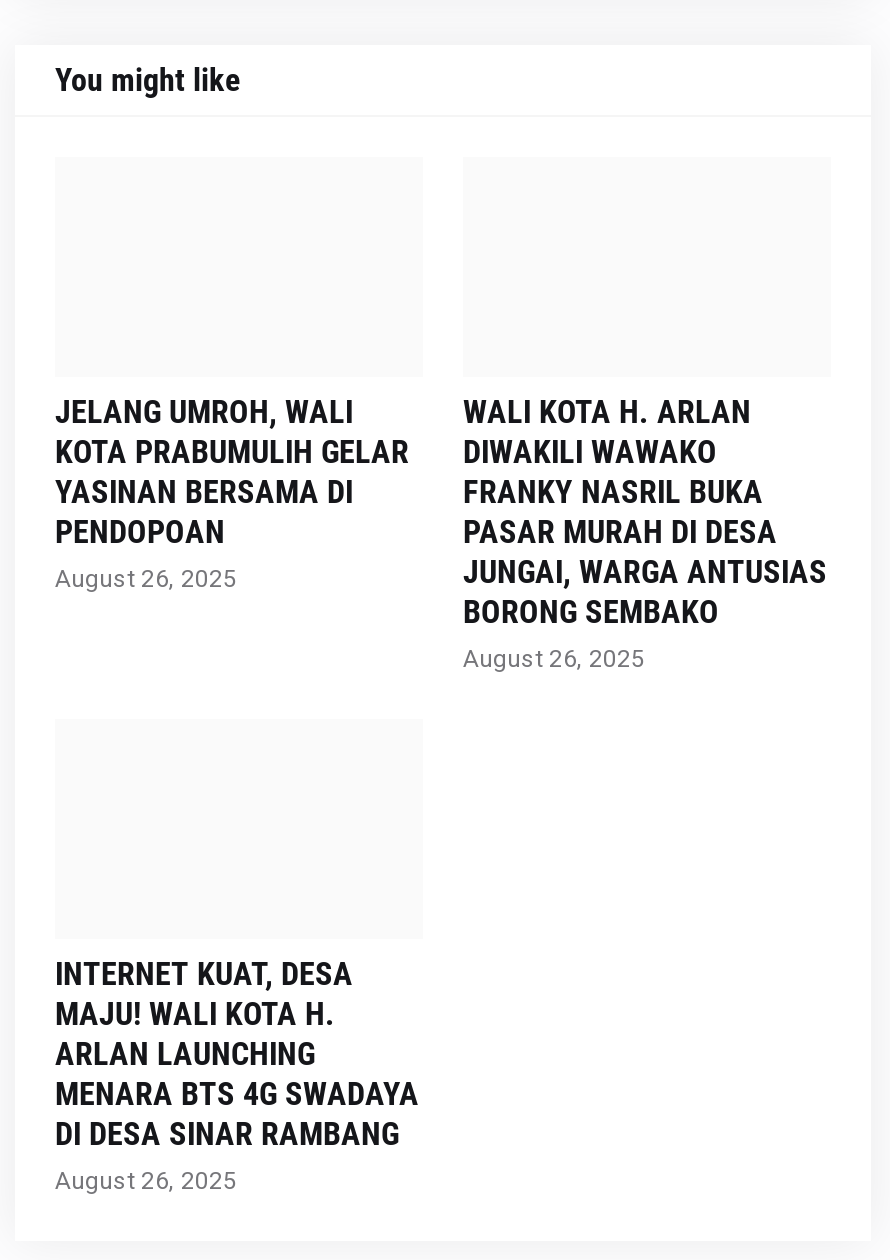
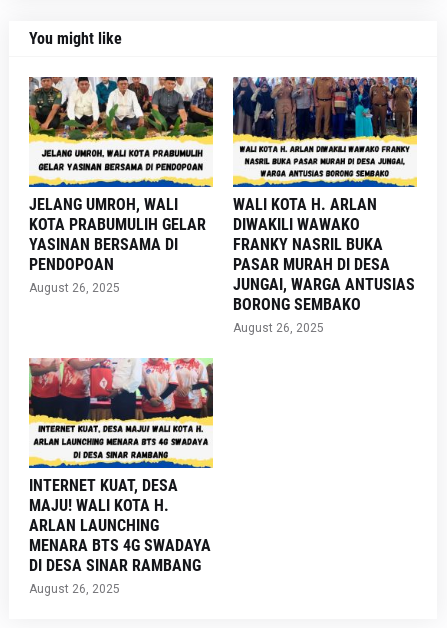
+ [image]

+ [image]

+ [image]
